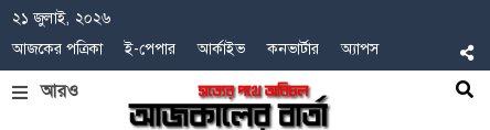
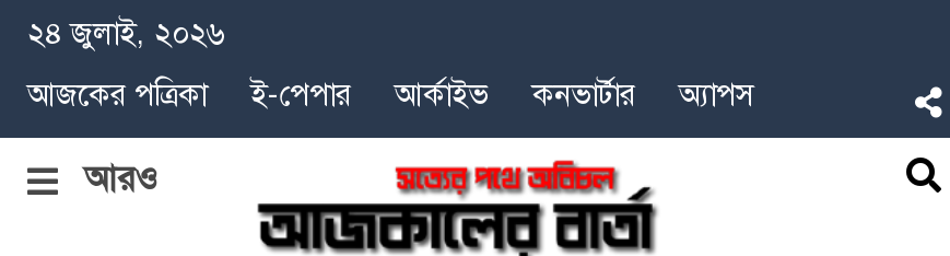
- ২১ জুলাই, ২০২৬
+ ২৪ জুলাই, ২০২৬
